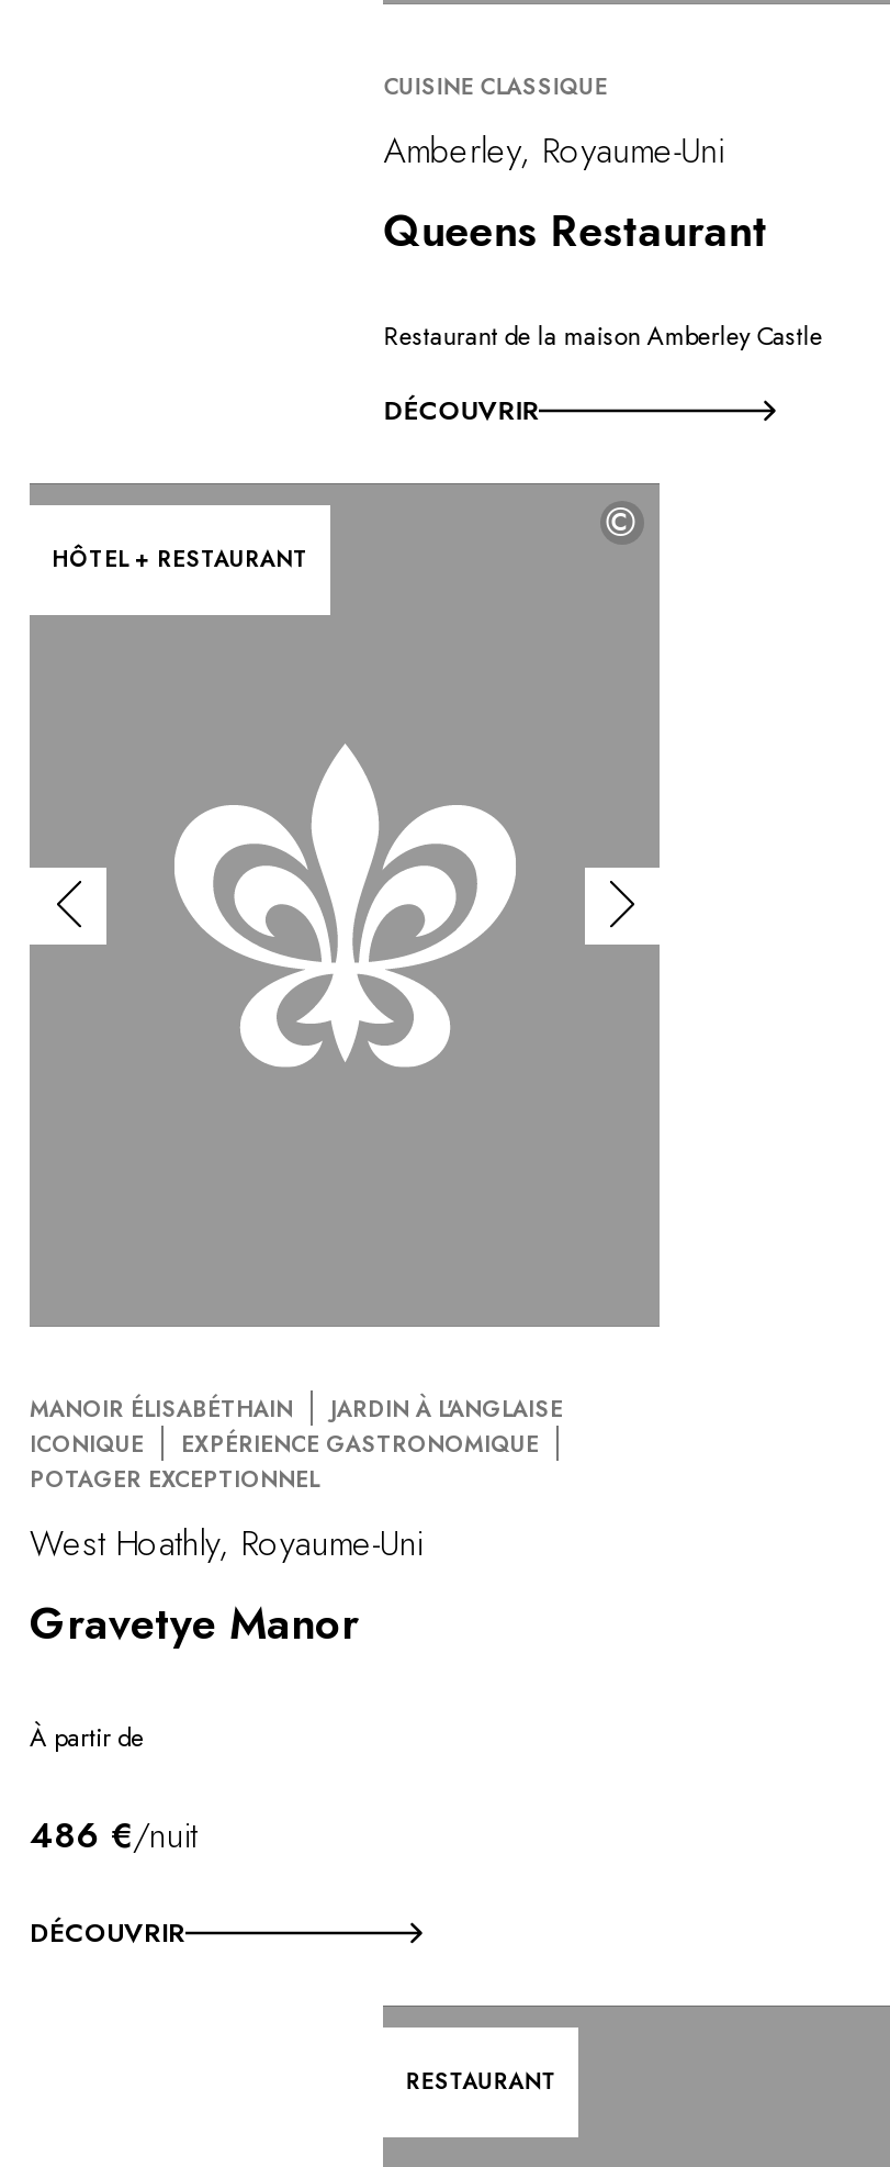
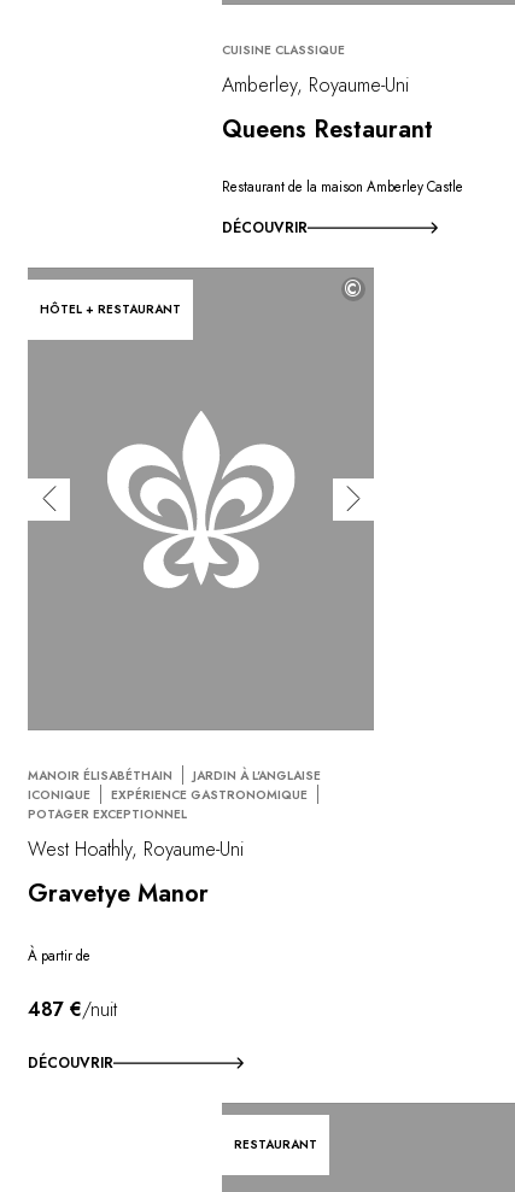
- 486 €/nuit
+ 487 €/nuit
